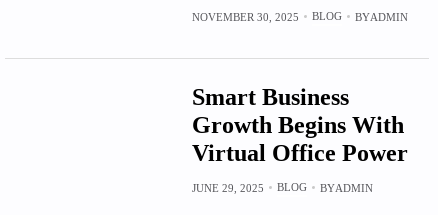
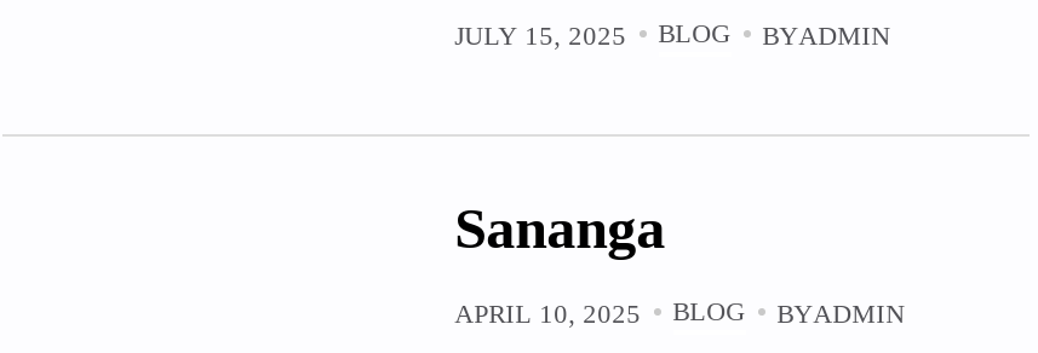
- NOVEMBER 30, 2025 BLOG BYADMIN
+ JULY 15, 2025 BLOG BYADMIN

- Smart Business
- Growth Begins With
- Virtual Office Power
+ Sananga

- JUNE 29, 2025 BLOG BYADMIN
+ APRIL 10, 2025 BLOG BYADMIN
